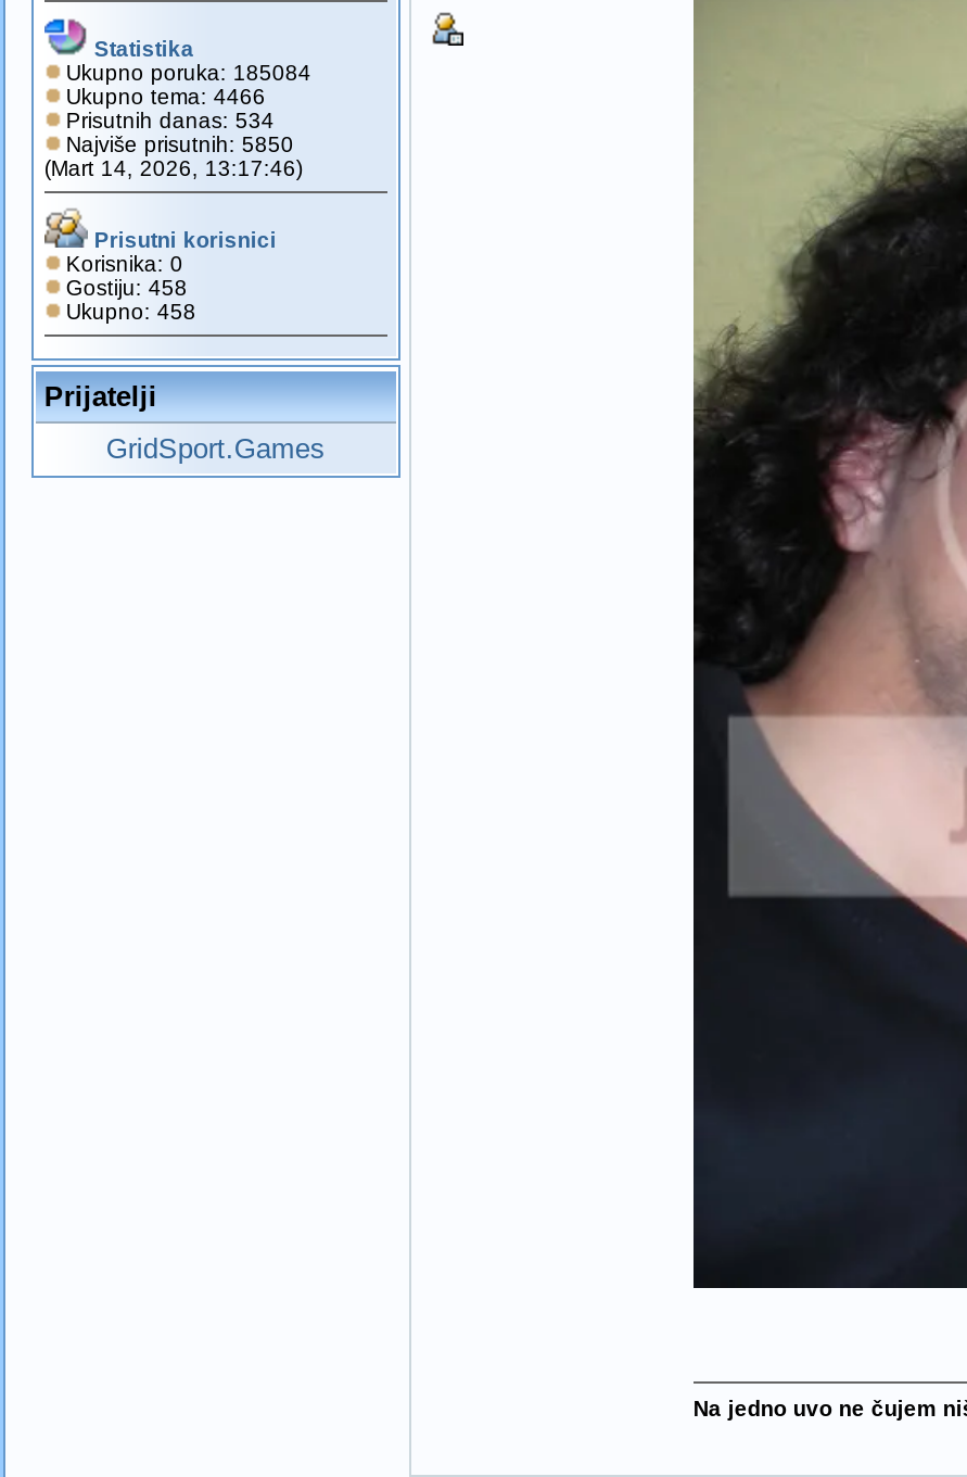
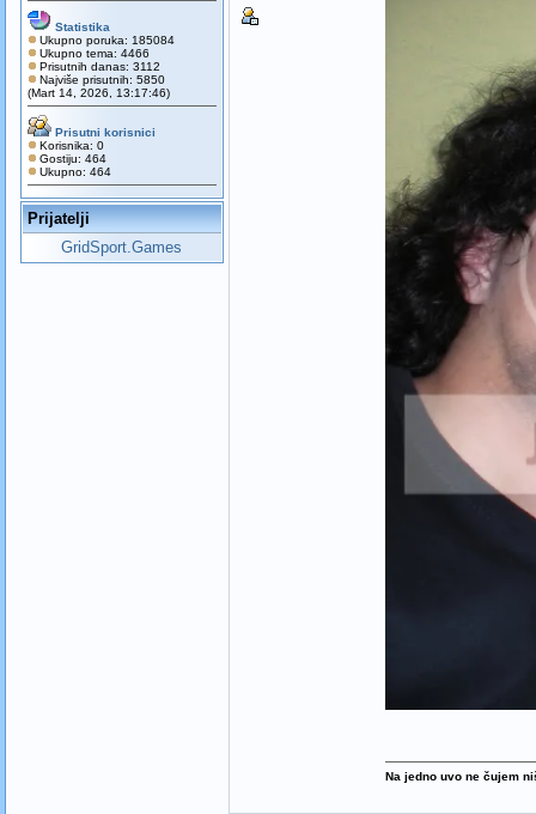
- Prisutnih danas: 534
+ Prisutnih danas: 3112

- Gostiju: 458
+ Gostiju: 464

- Ukupno: 458
+ Ukupno: 464
